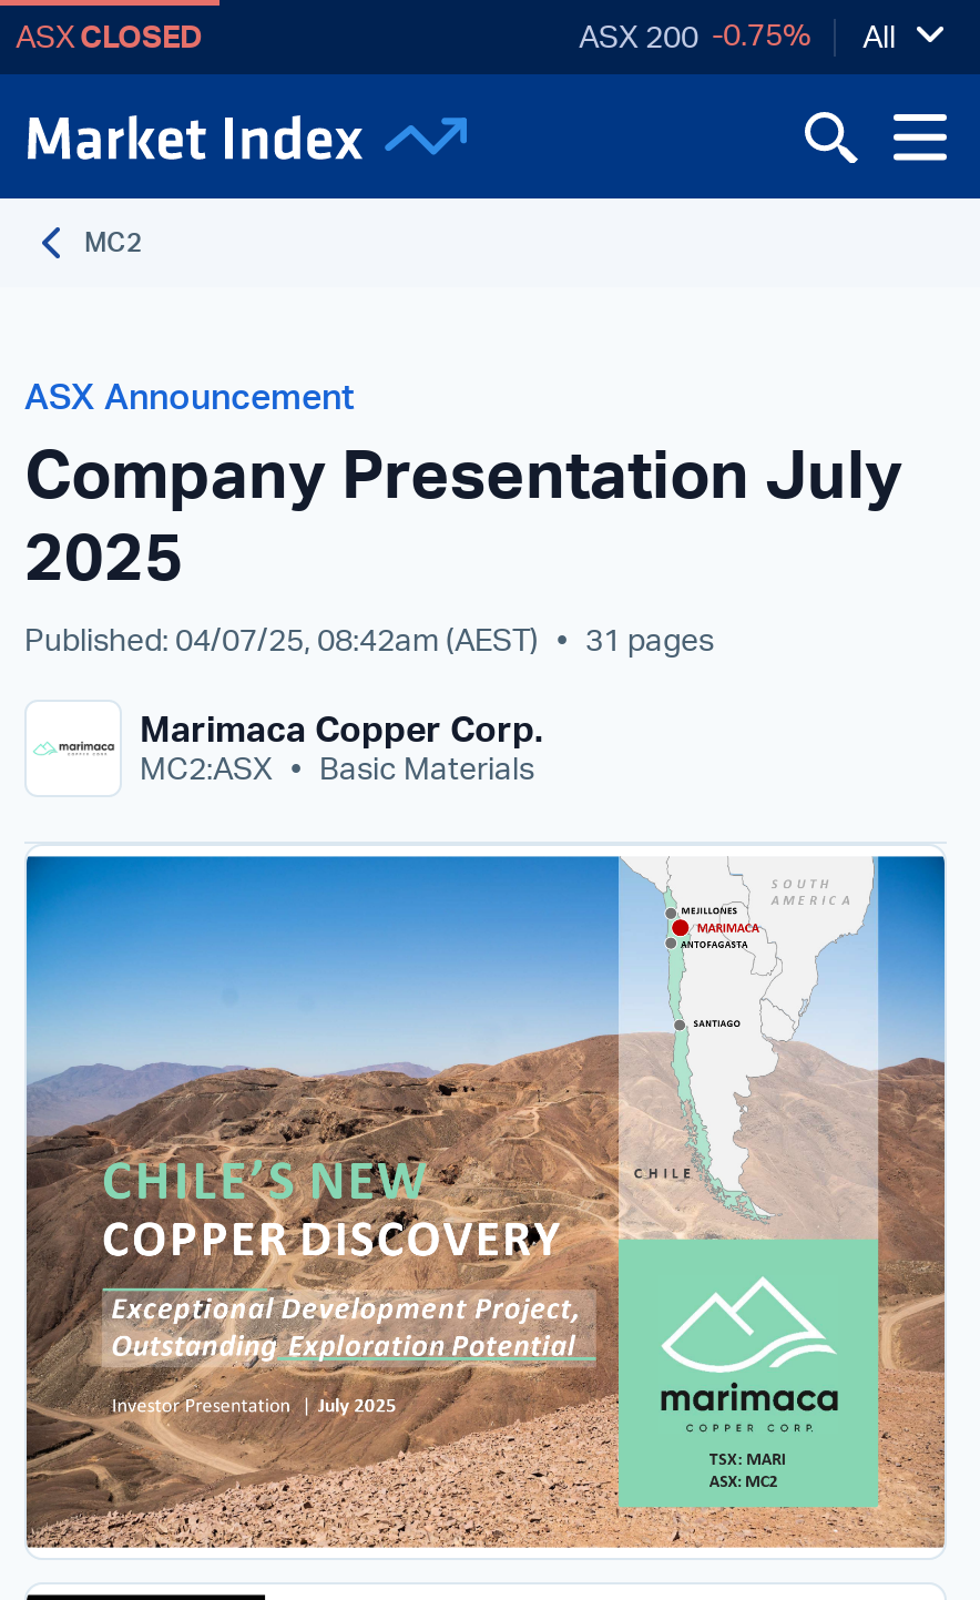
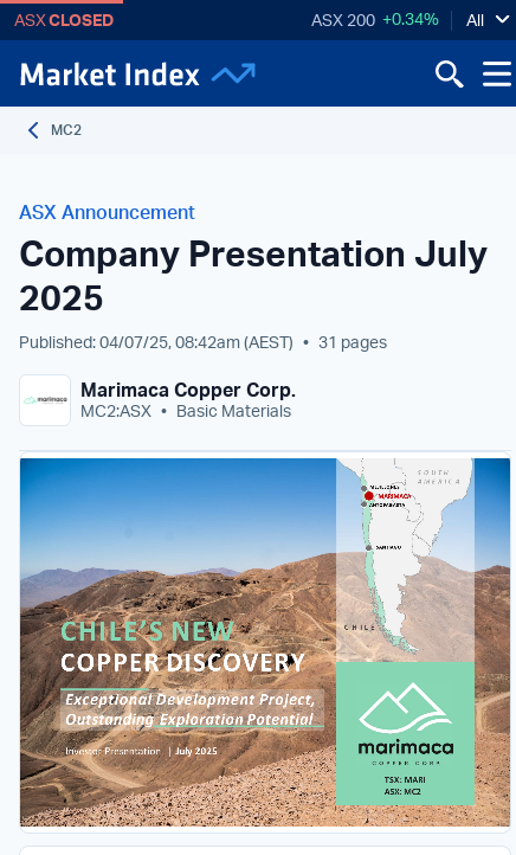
- ASX 200 -0.75% All
+ ASX 200 +0.34% All
